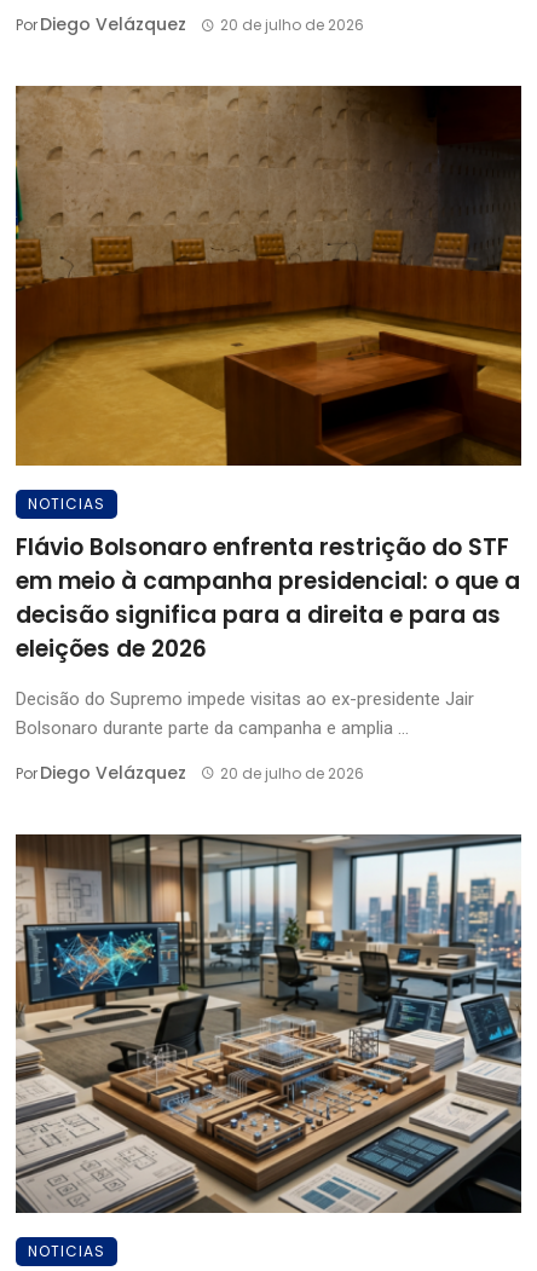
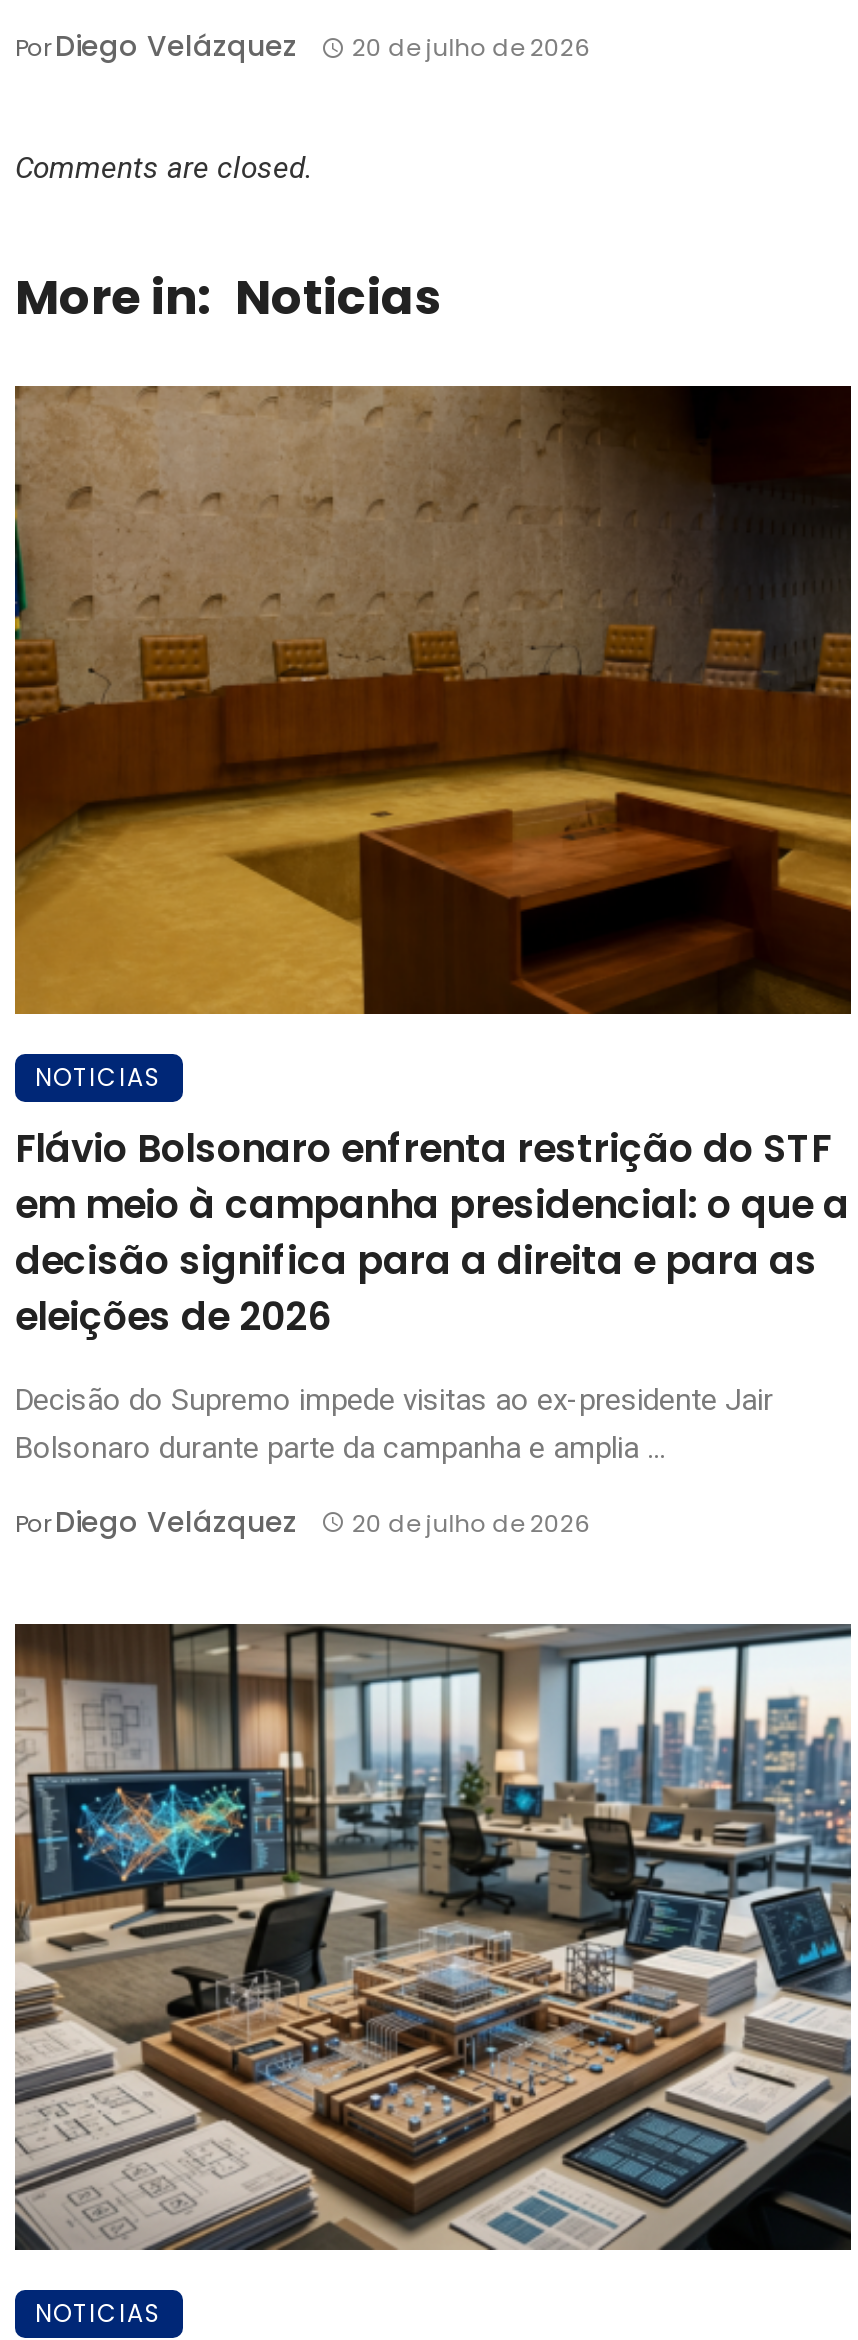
+ Comments are closed.
+ More in: Noticias
